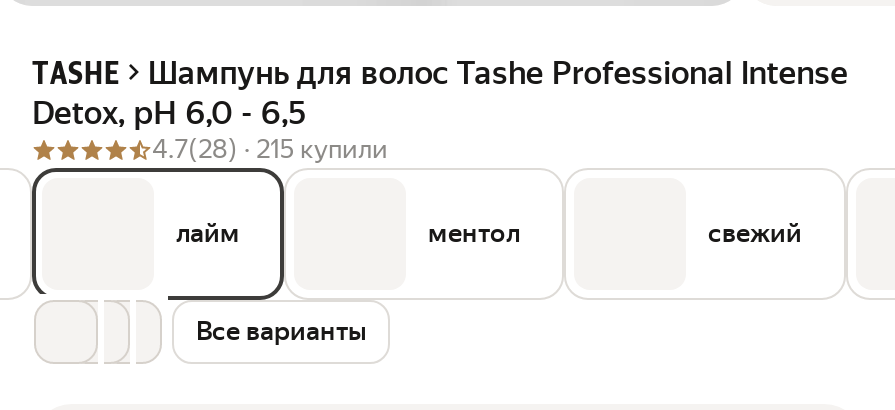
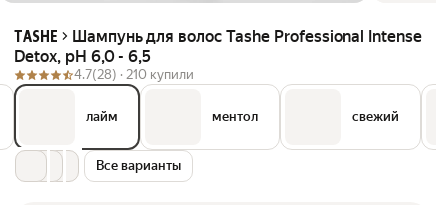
- 4.7(28) · 215 купили
+ 4.7(28) · 210 купили
